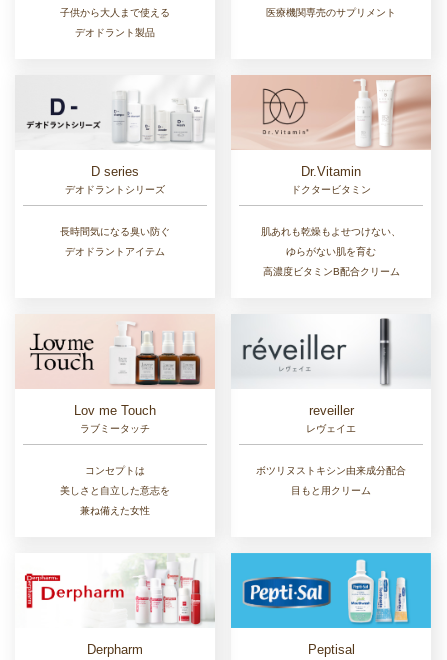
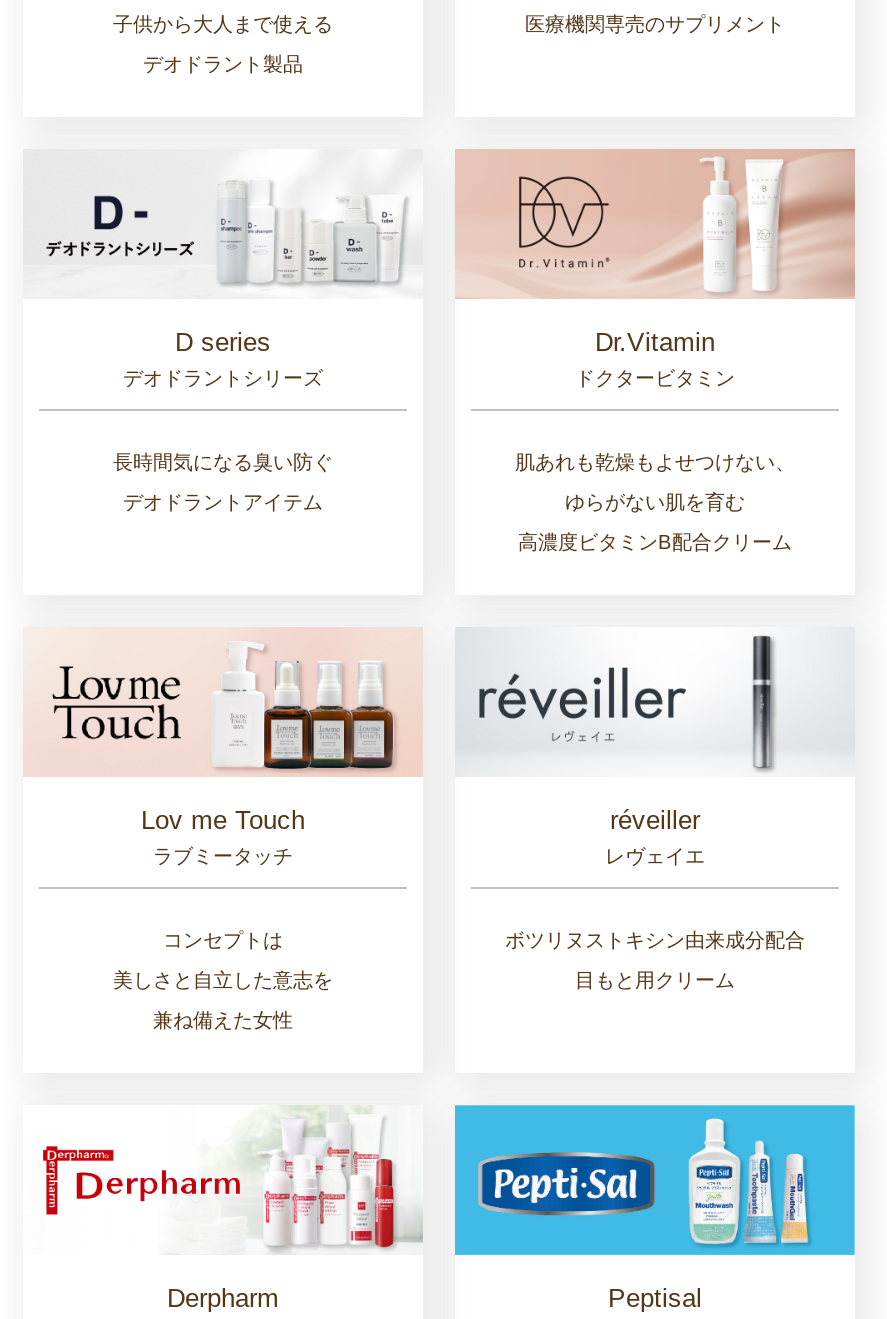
- reveiller
+ réveiller
